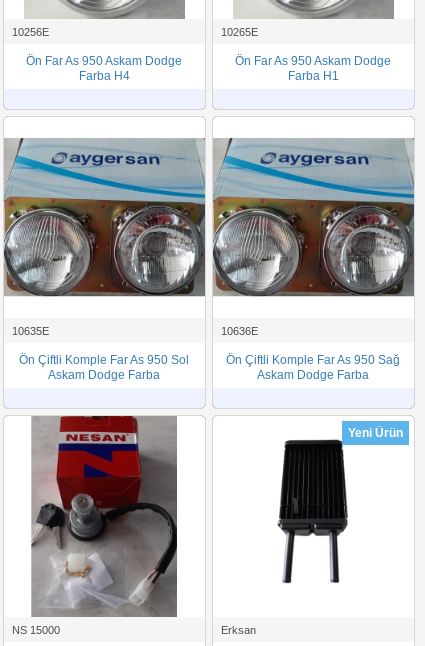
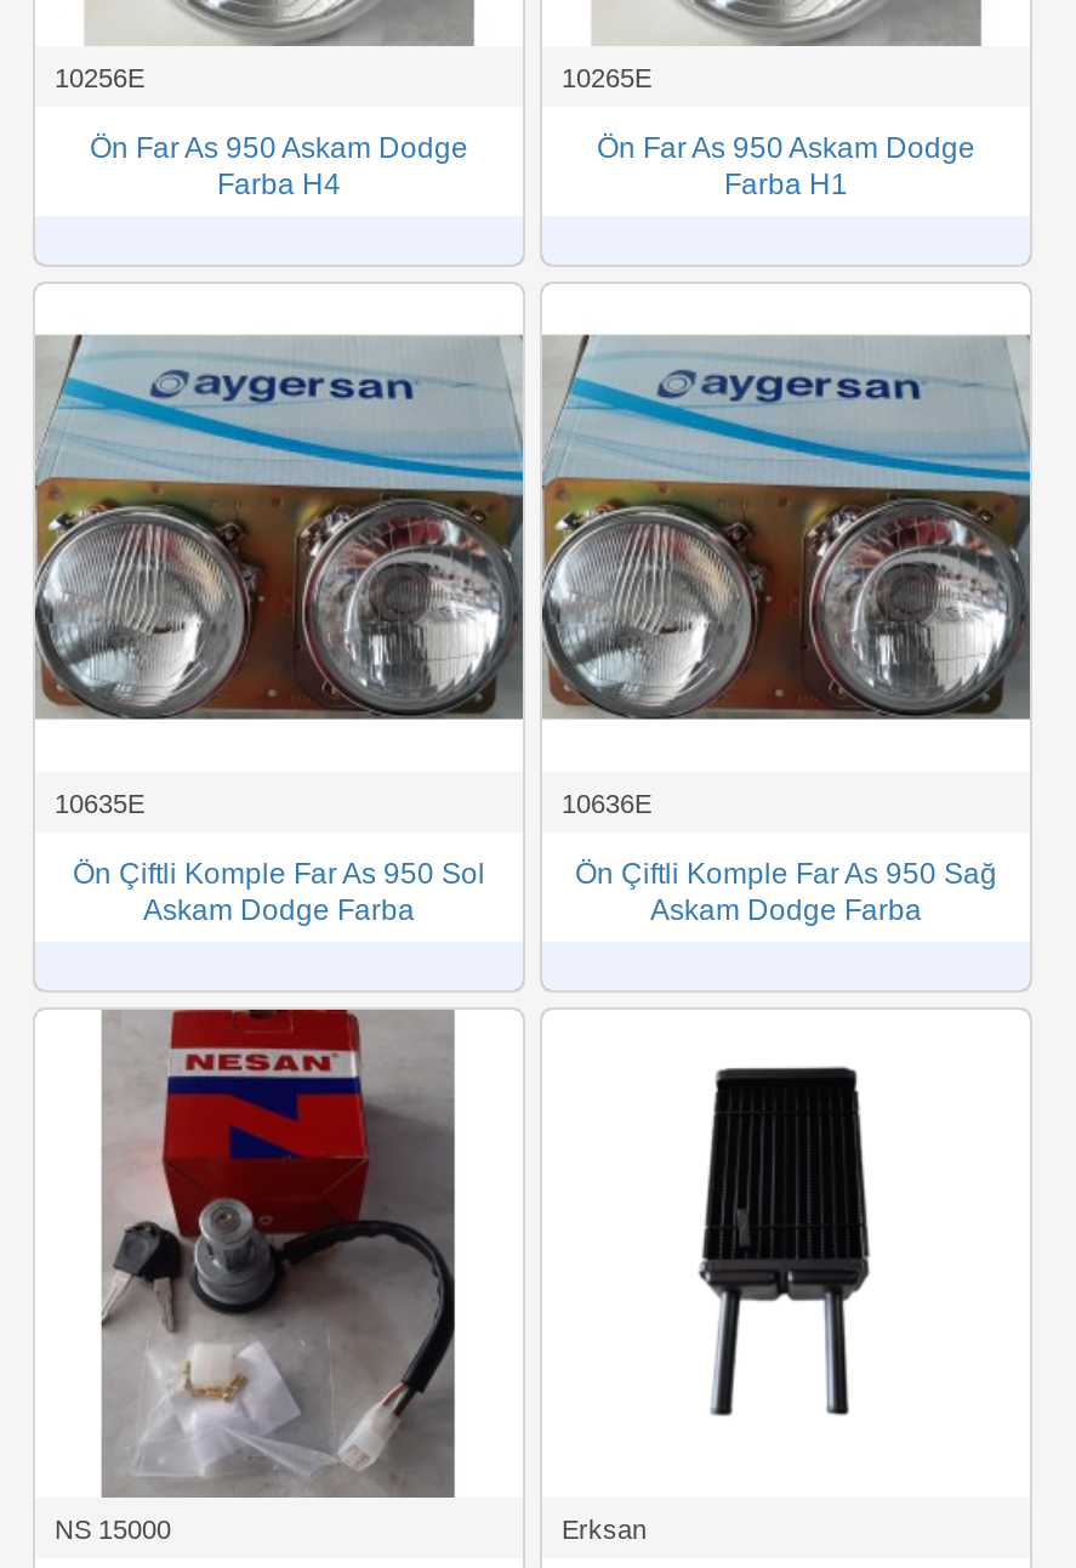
- Yeni Ürün
